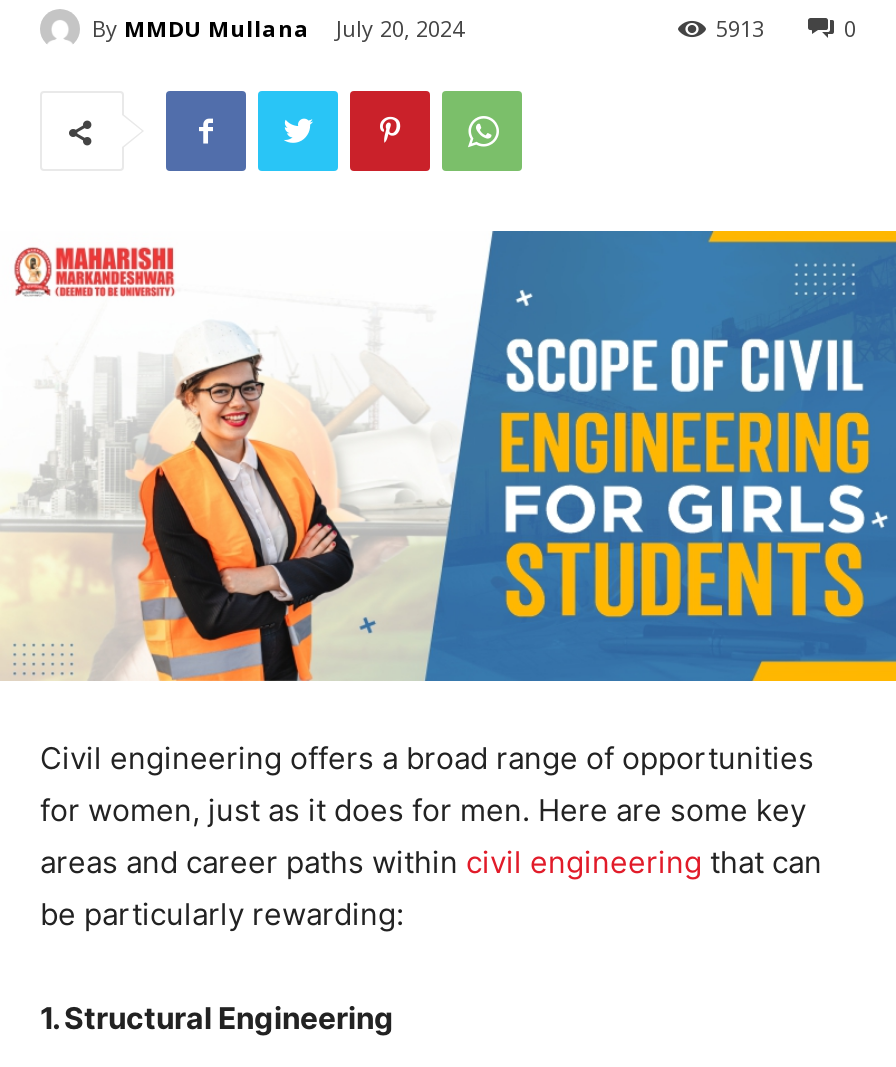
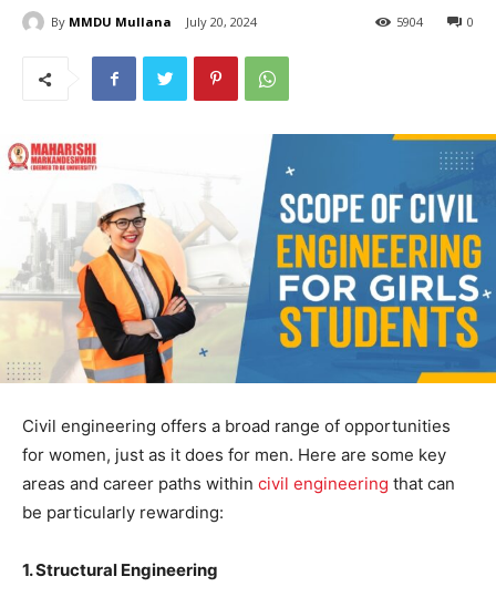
- 5913
+ 5904
